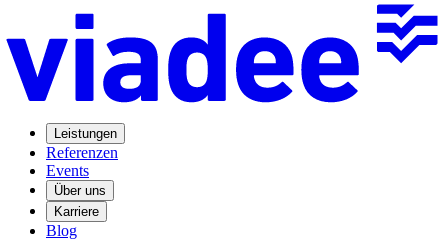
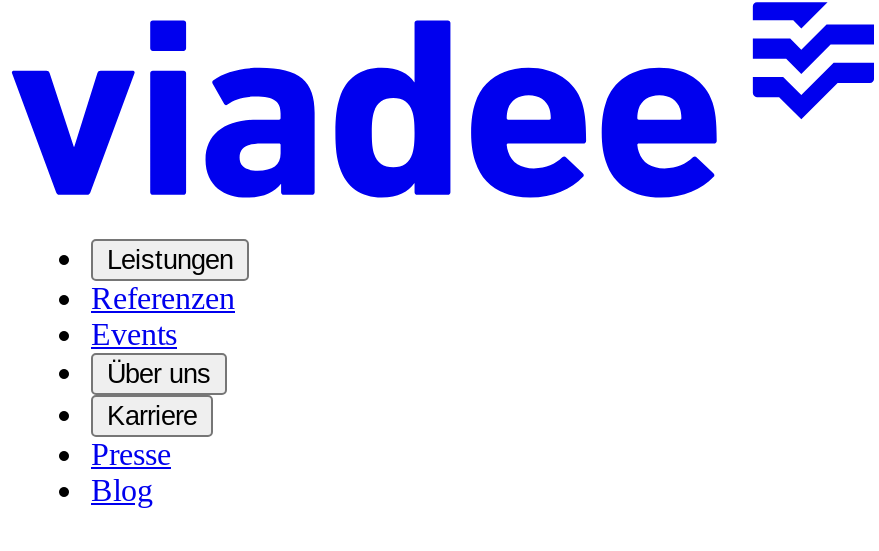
+ Presse
